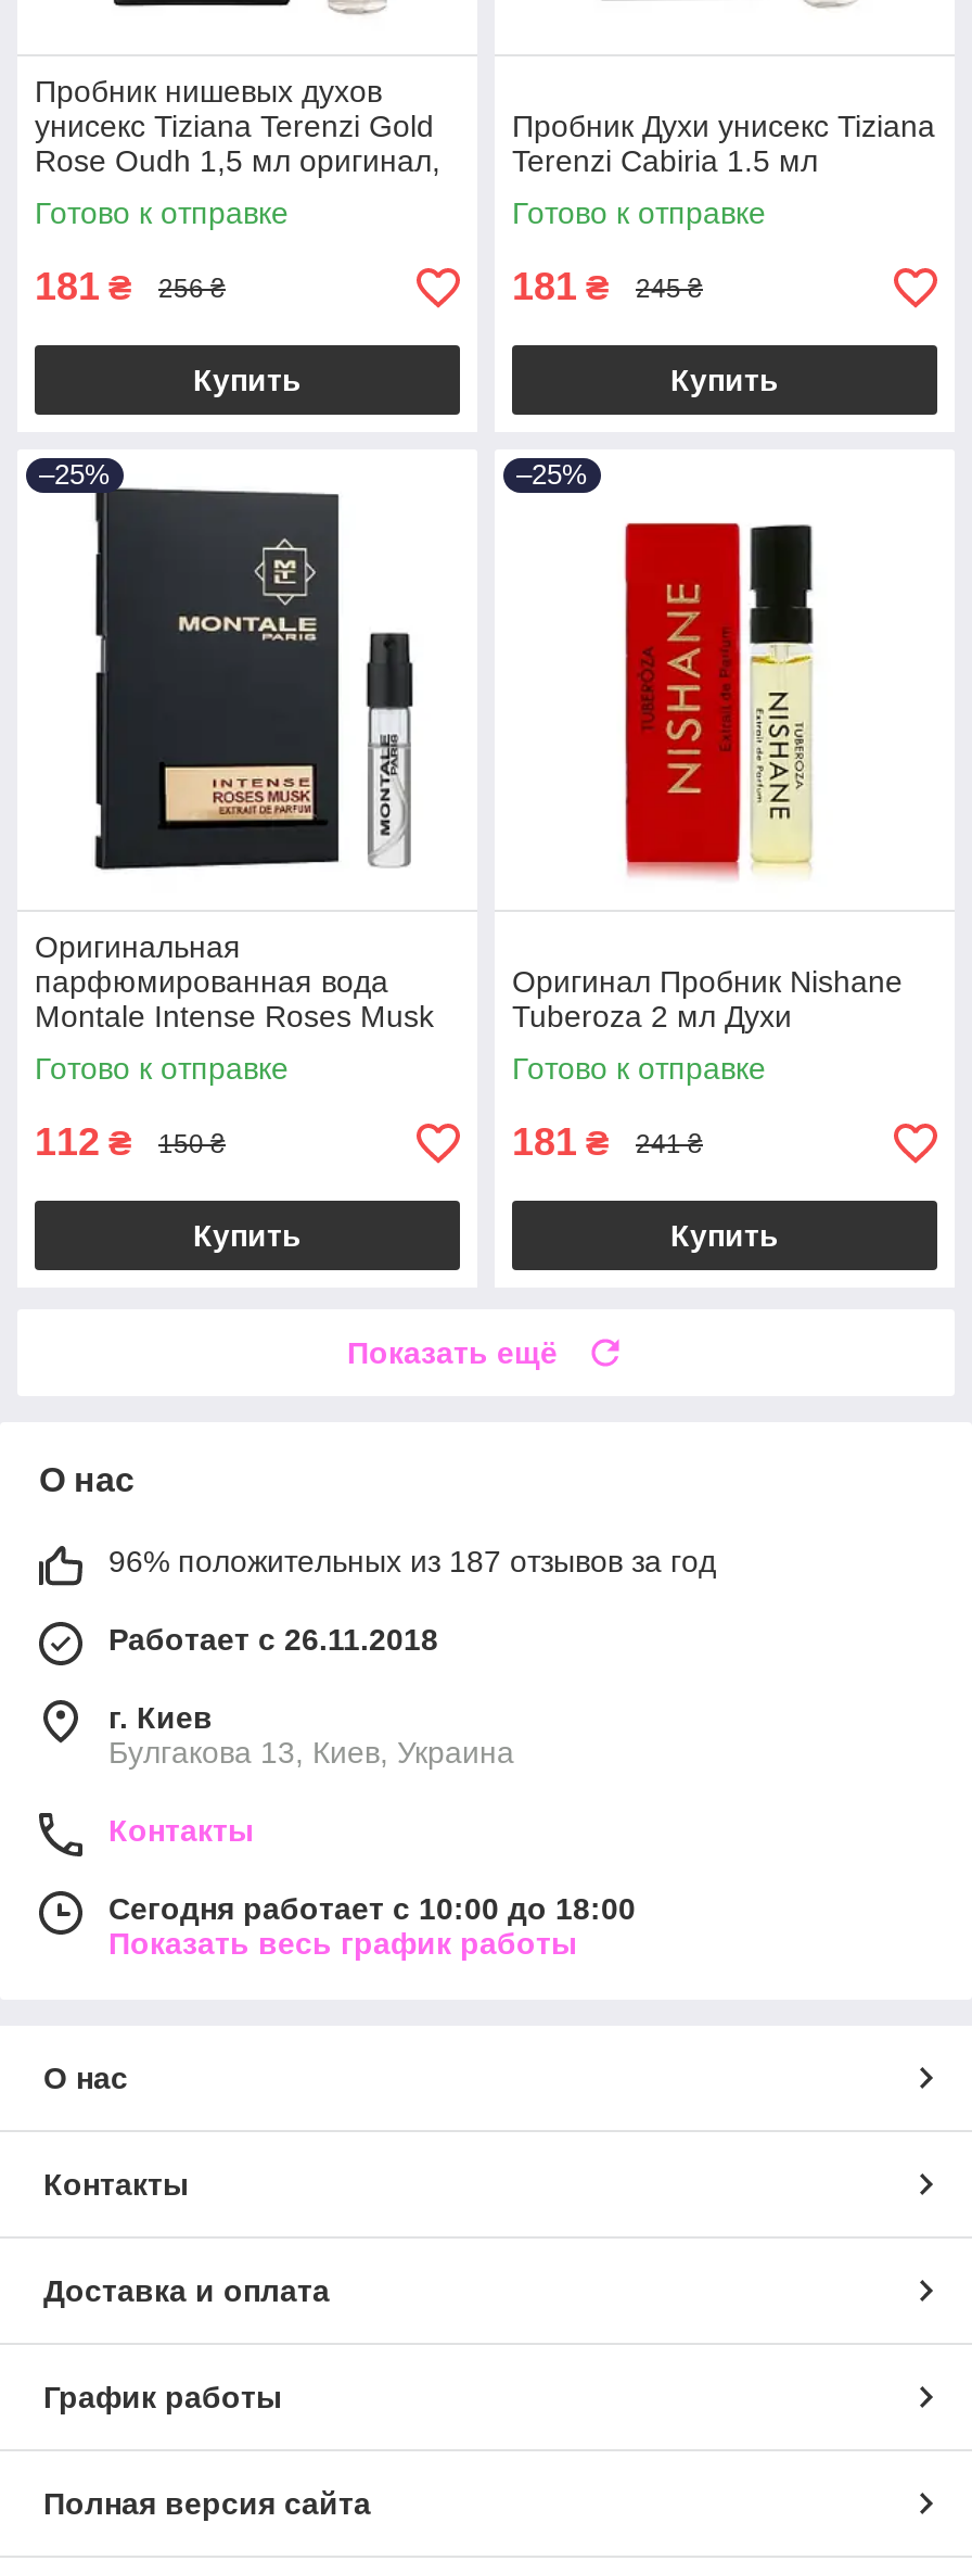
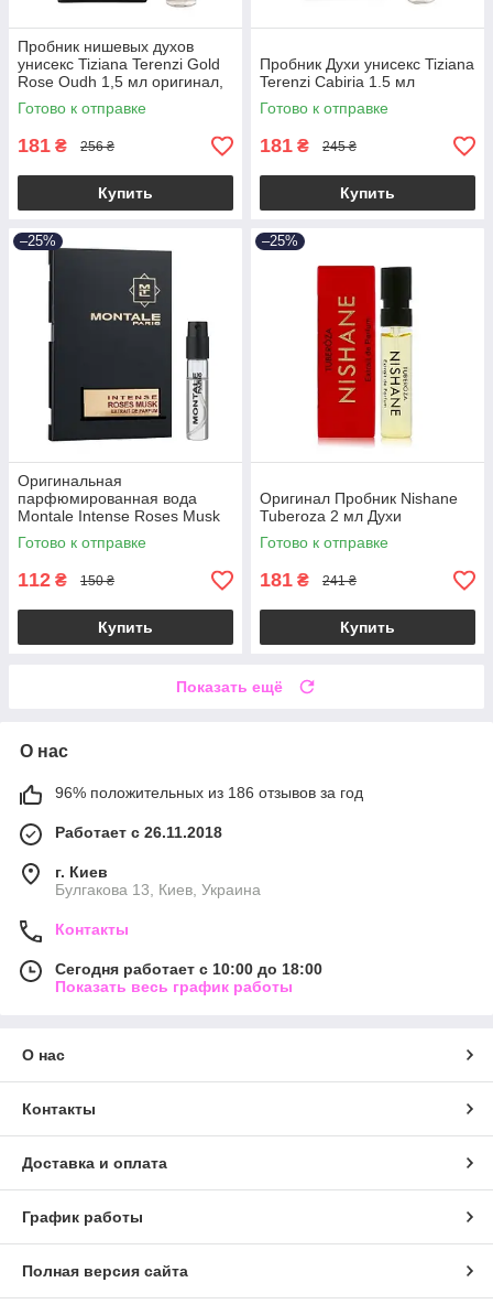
- 96% положительных из 187 отзывов за год
+ 96% положительных из 186 отзывов за год
